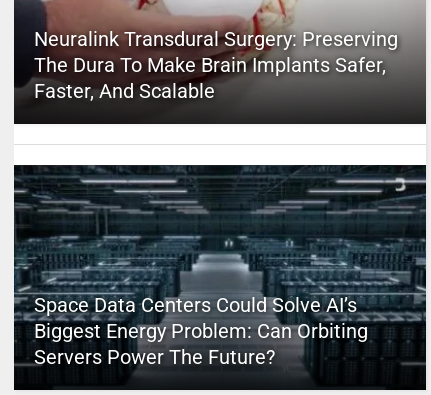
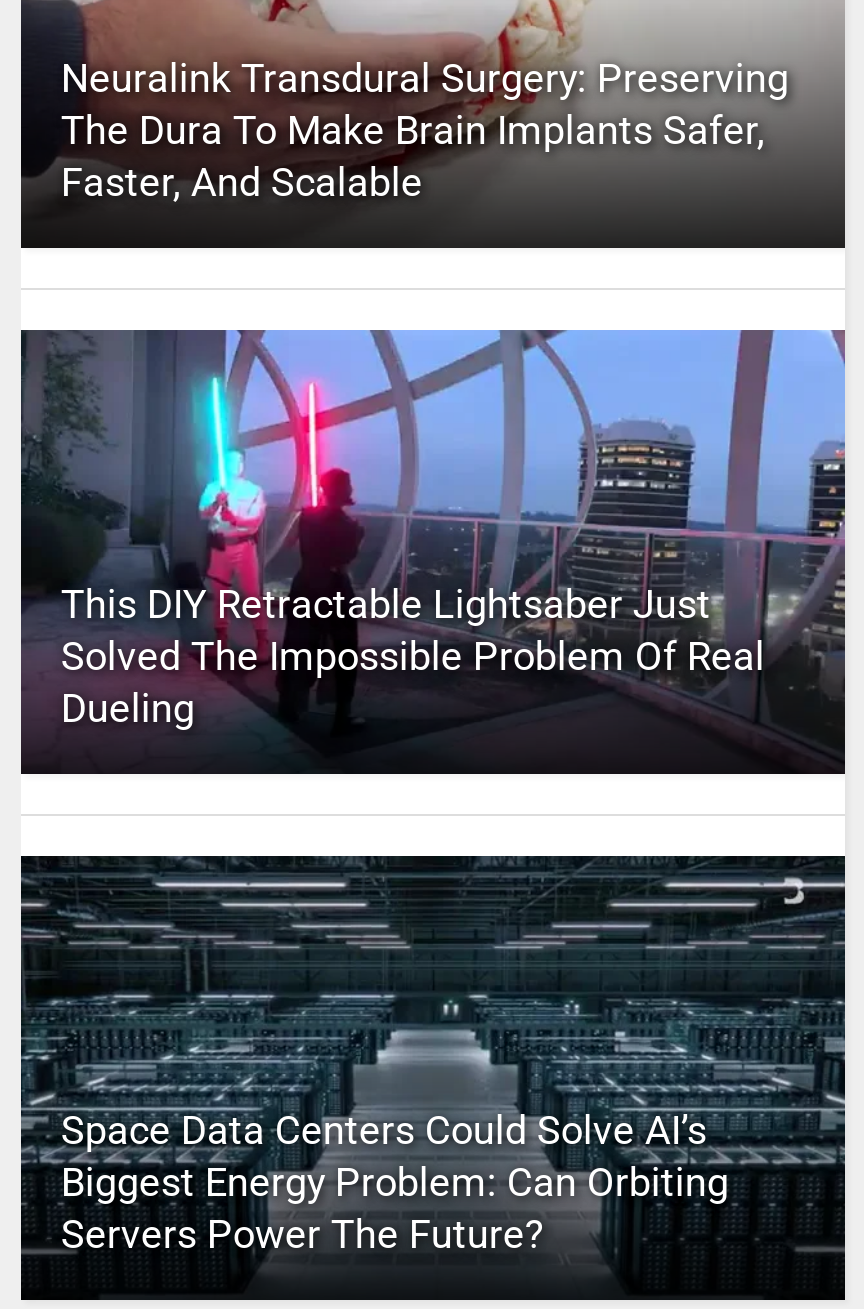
+ [image]
+ This DIY Retractable Lightsaber Just
+ Solved The Impossible Problem Of Real
+ Dueling
